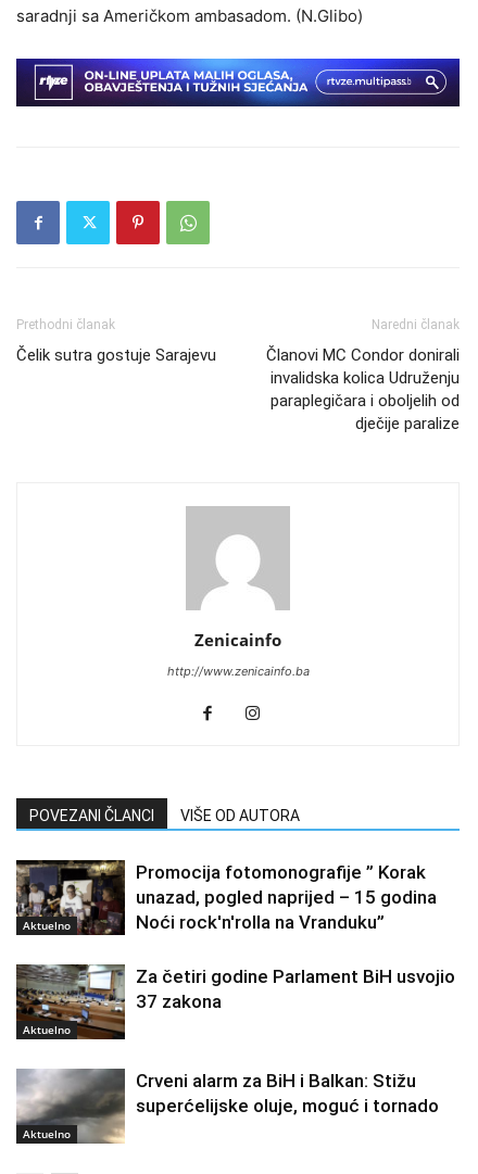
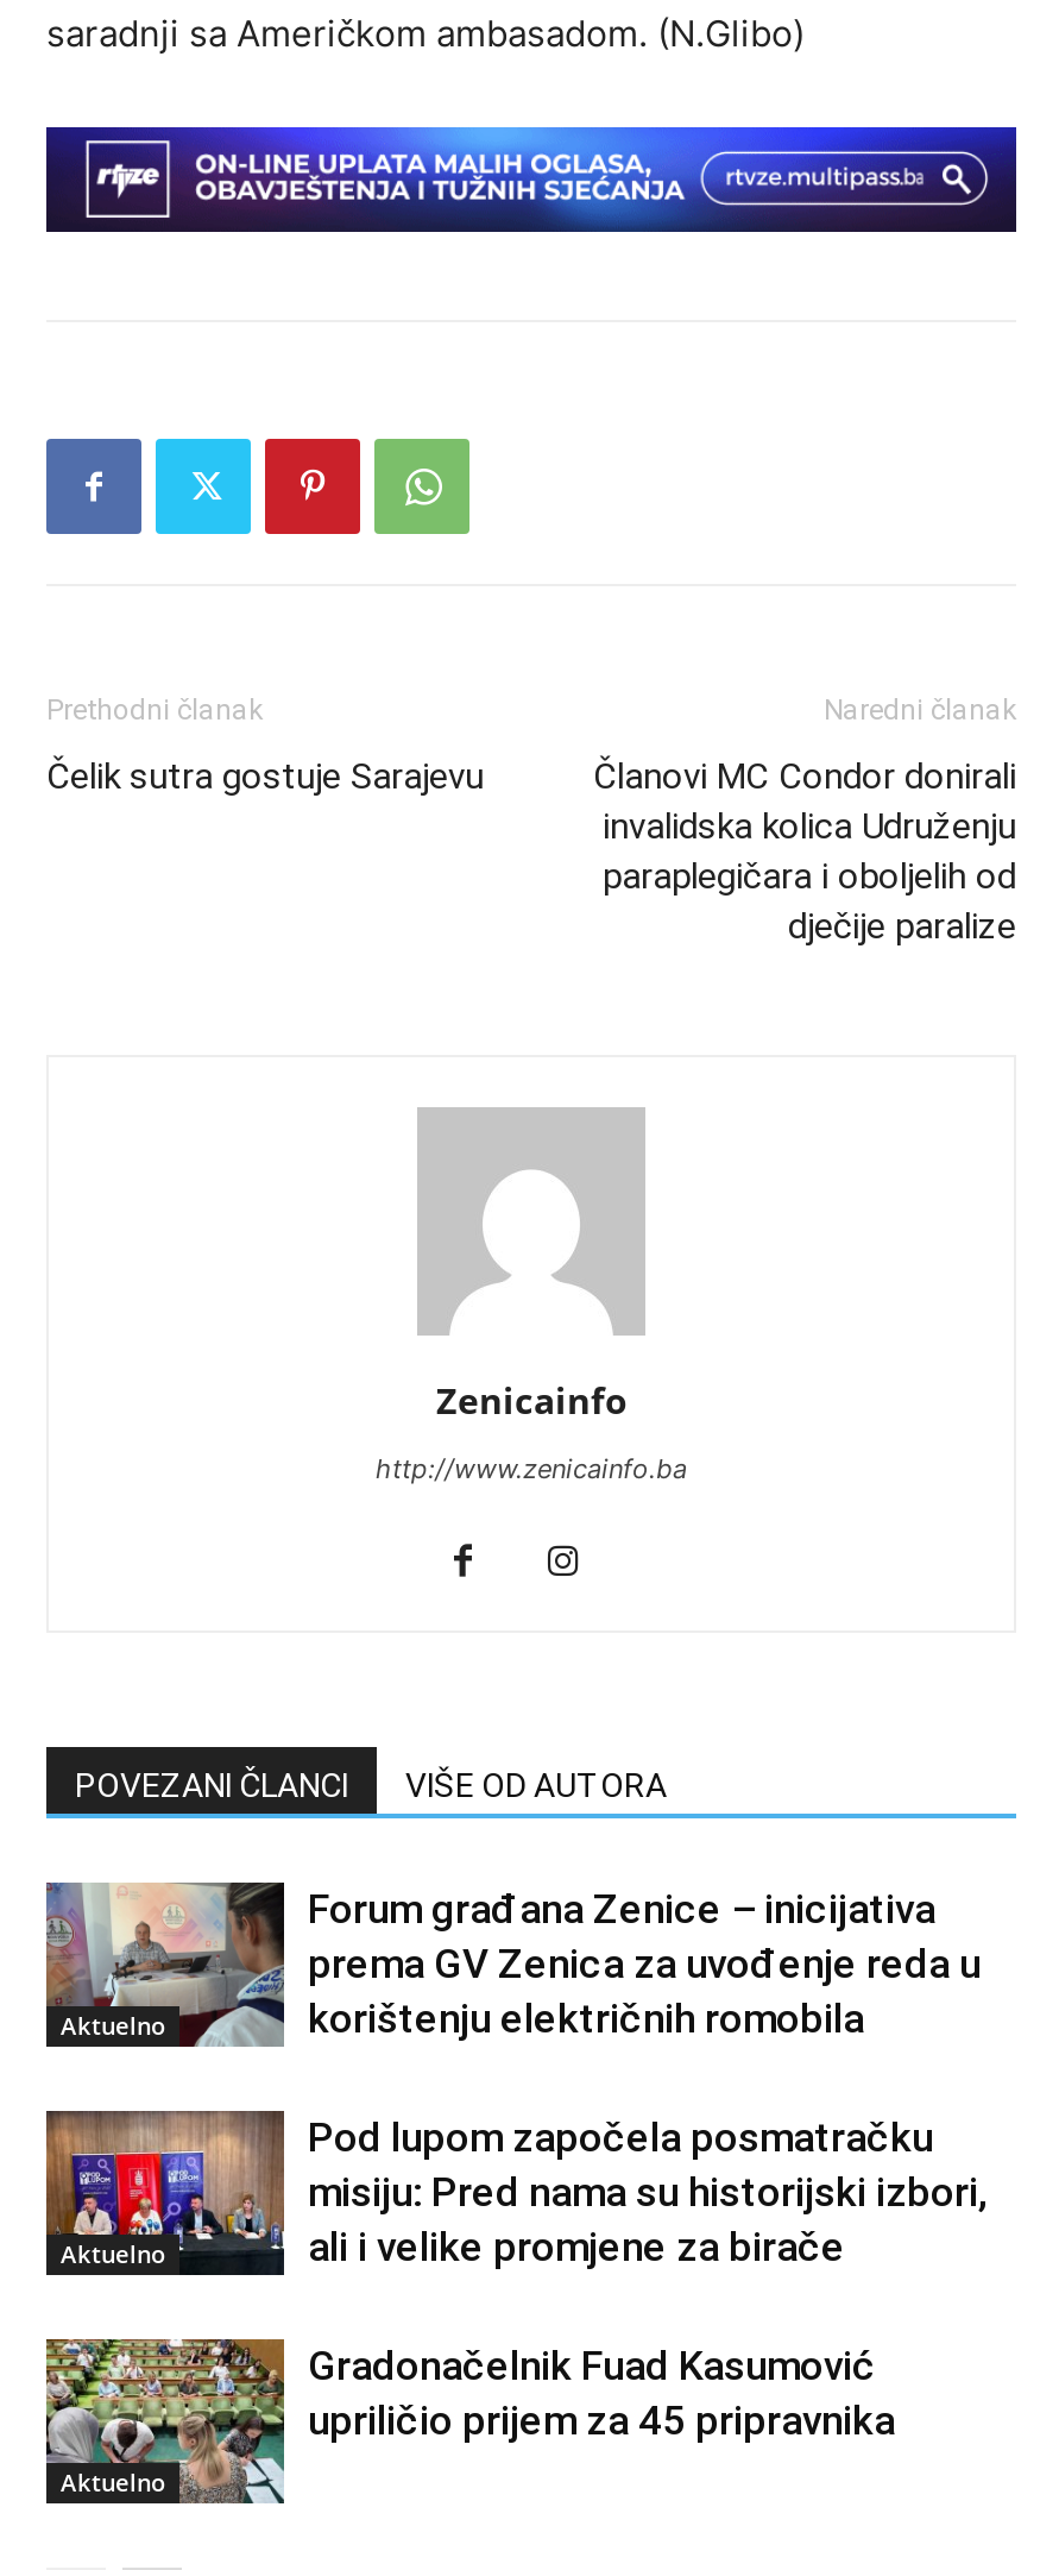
- [image]
- Promocija fotomonografije ” Korak
- unazad, pogled naprijed – 15 godina
- Noći rock'n'rolla na Vranduku”
+ [image]
+ Forum građana Zenice – inicijativa
+ prema GV Zenica za uvođenje reda u
+ korištenju električnih romobila

- [image]
- Za četiri godine Parlament BiH usvojio
- 37 zakona
+ [image]
+ Pod lupom započela posmatračku
+ misiju: Pred nama su historijski izbori,
+ ali i velike promjene za birače

- [image]
- Crveni alarm za BiH i Balkan: Stižu
- superćelijske oluje, moguć i tornado
+ [image]
+ Gradonačelnik Fuad Kasumović
+ upriličio prijem za 45 pripravnika
